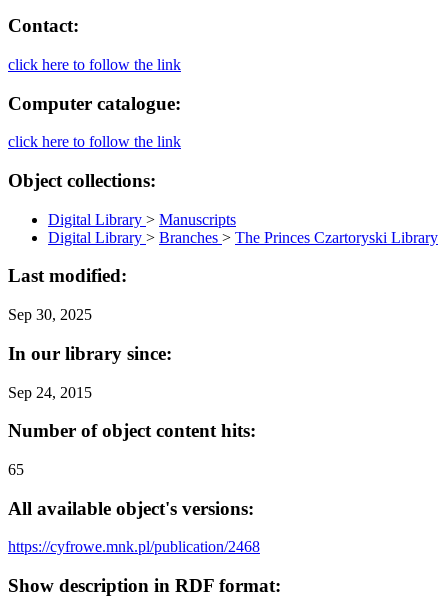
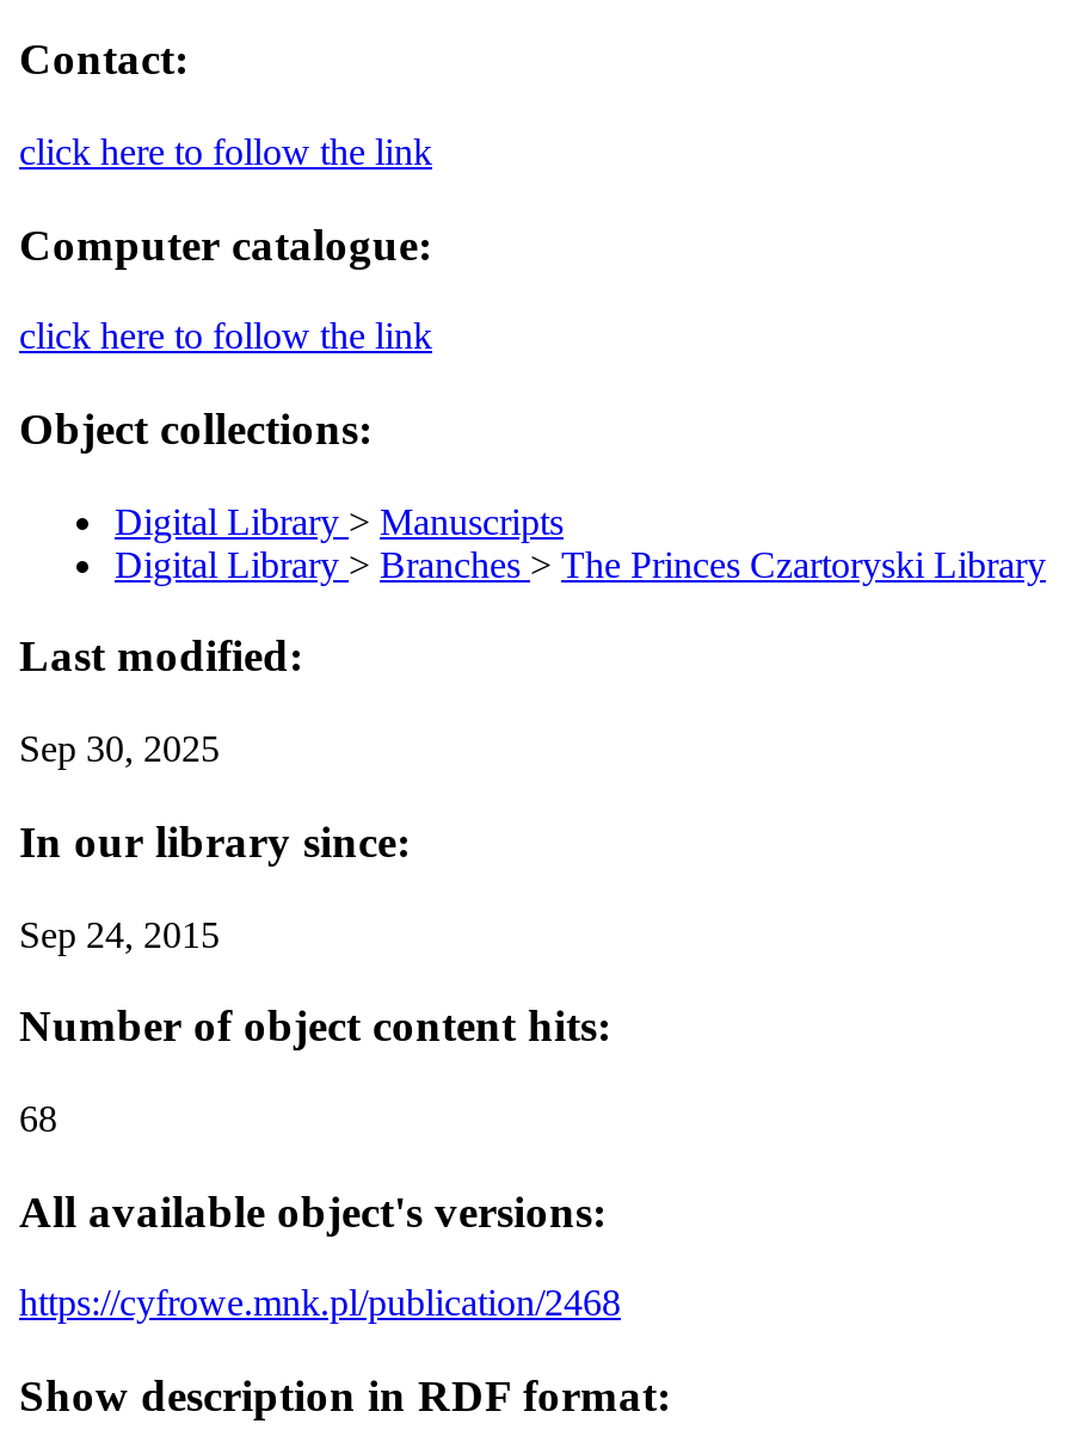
- 65
+ 68
